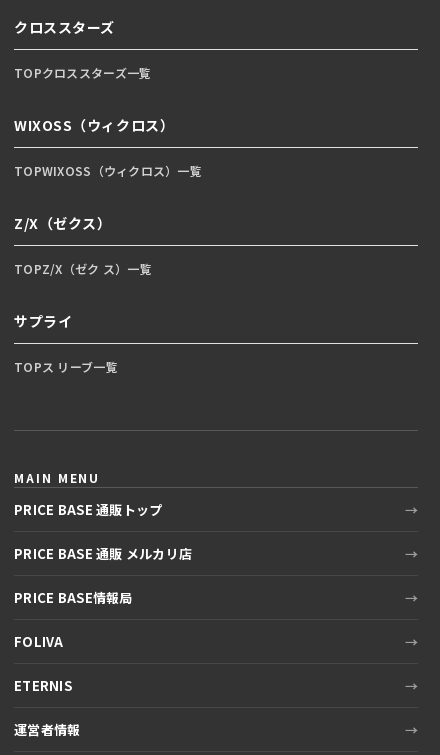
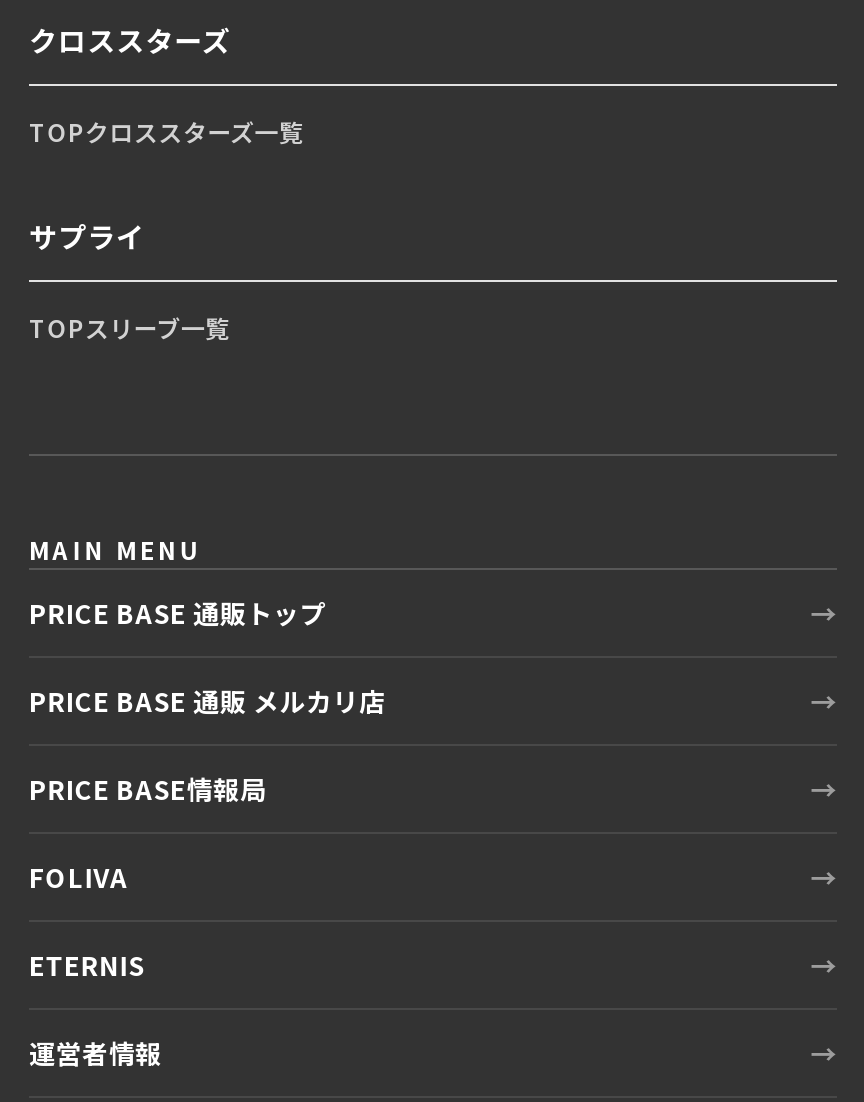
- WIXOSS（ウィクロス）
- TOPWIXOSS（ウィクロス）一覧
- Z/X（ゼクス）
- TOPZ/X（ゼク ス）一覧

- TOPス リーブ一覧
+ TOPスリーブ一覧
